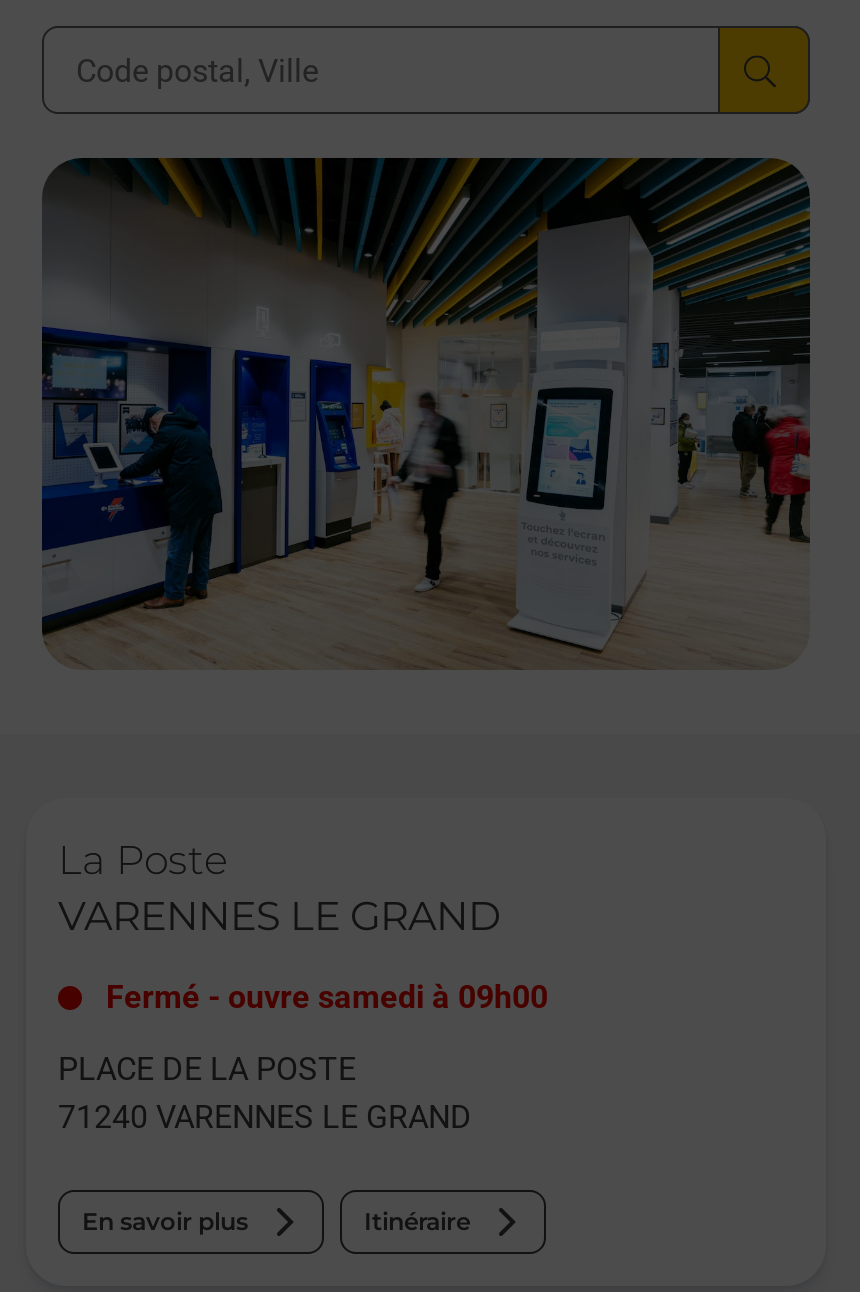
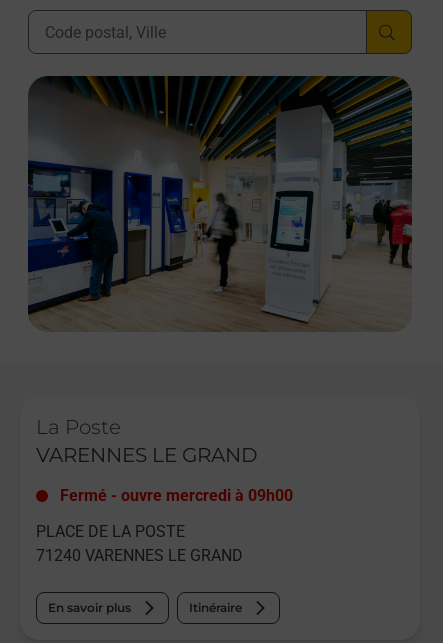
- Fermé - ouvre samedi à 09h00
+ Fermé - ouvre mercredi à 09h00
